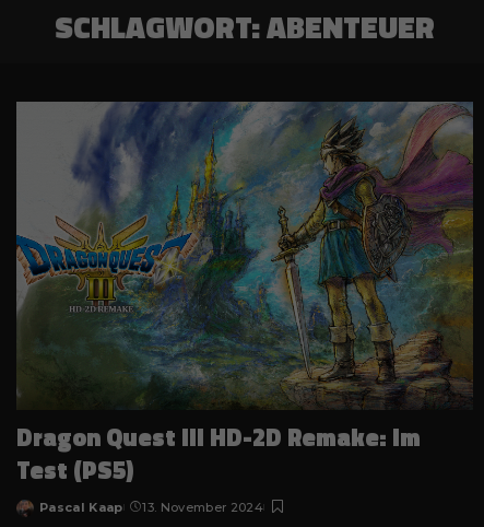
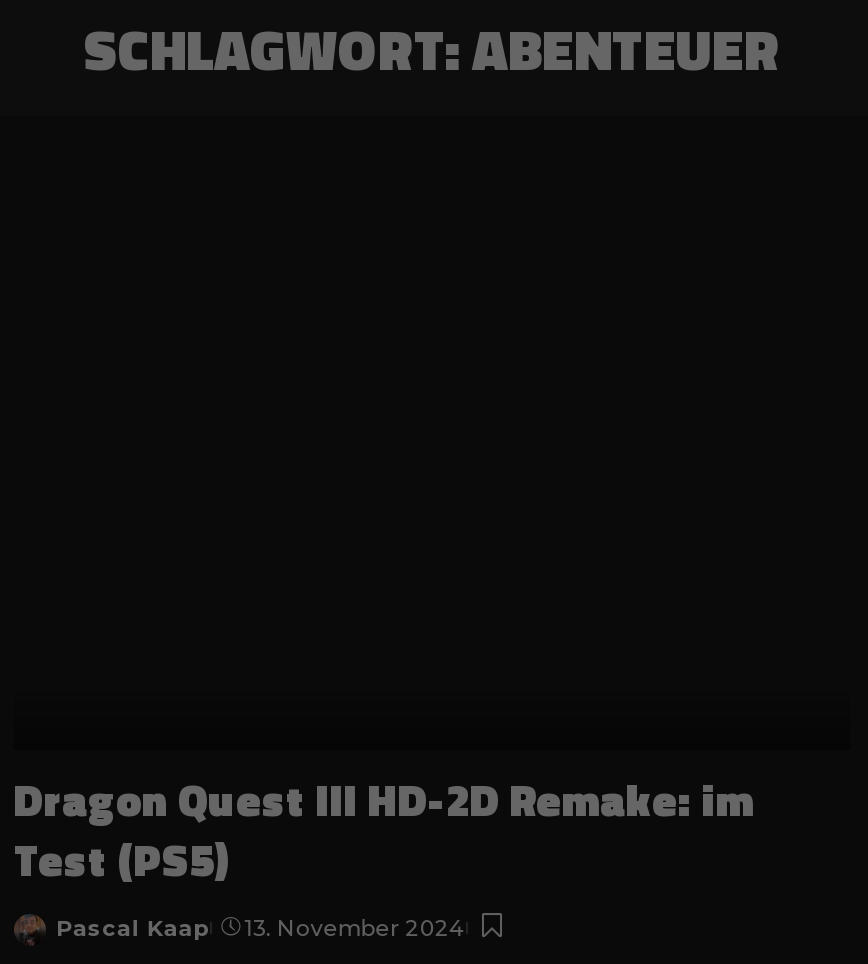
- [image]
